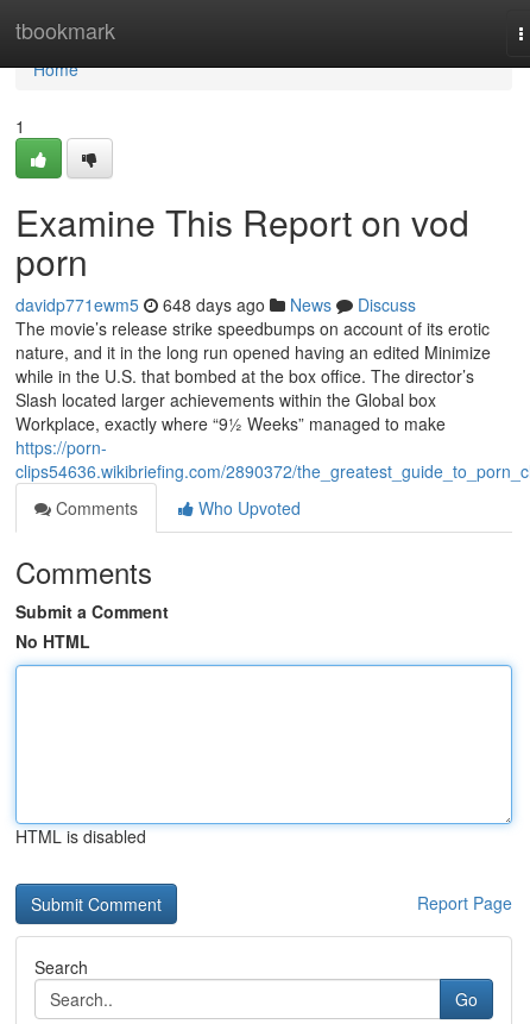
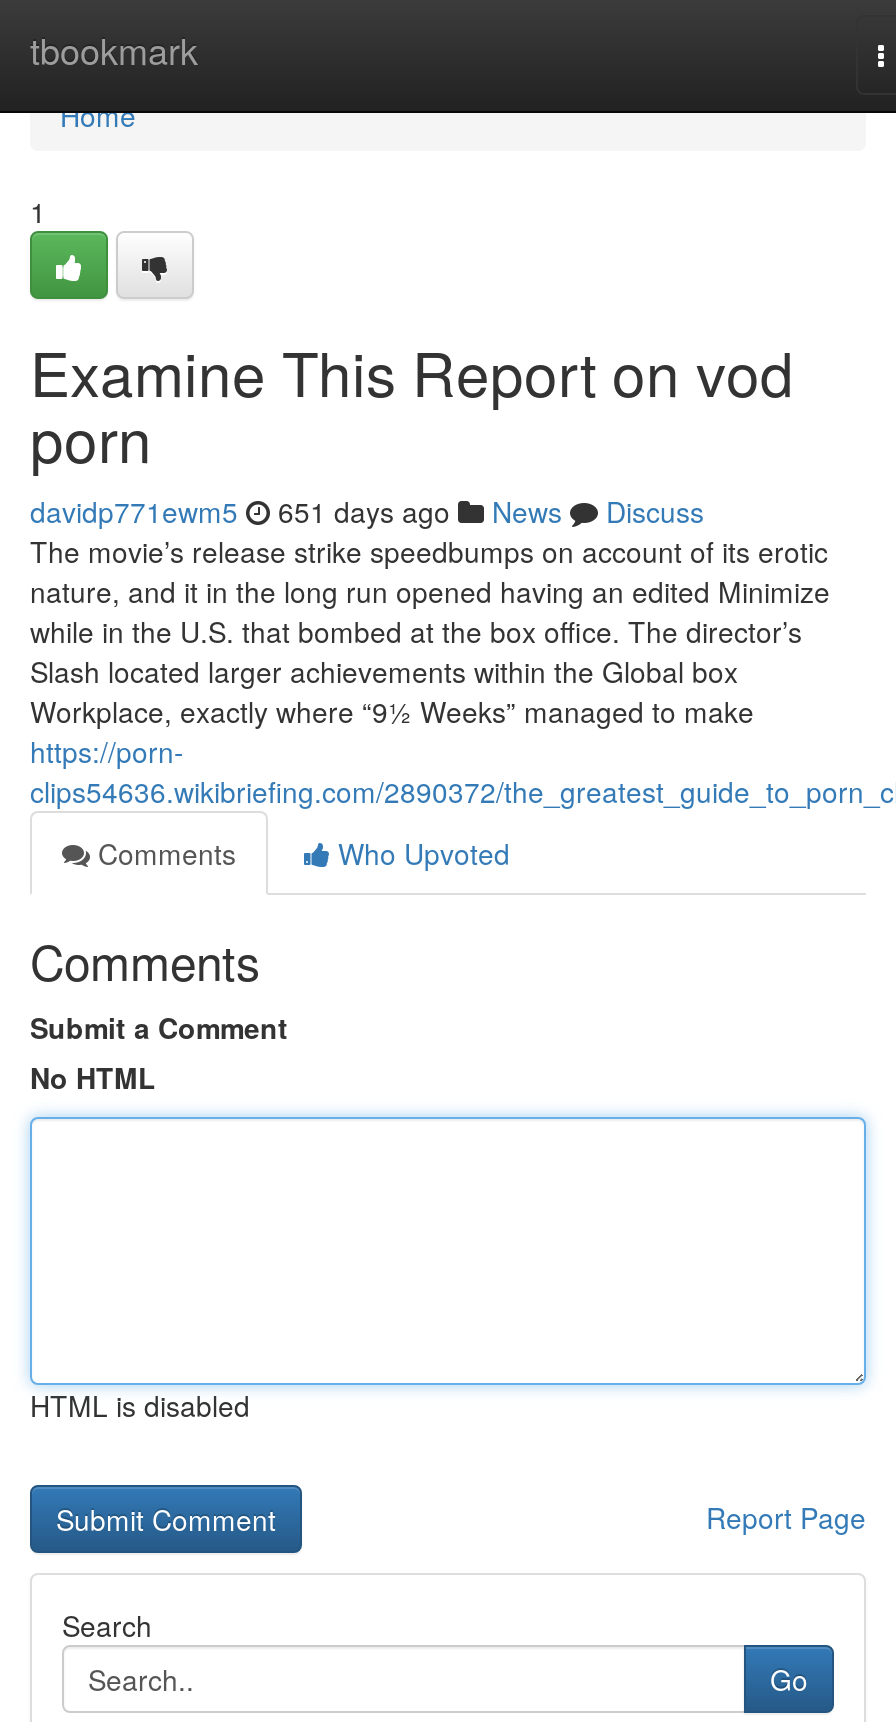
- davidp771ewm5 648 days ago News Discuss
+ davidp771ewm5 651 days ago News Discuss
